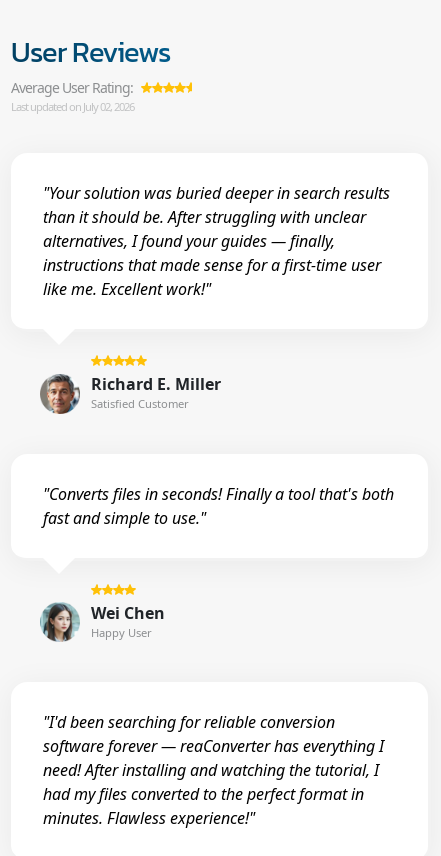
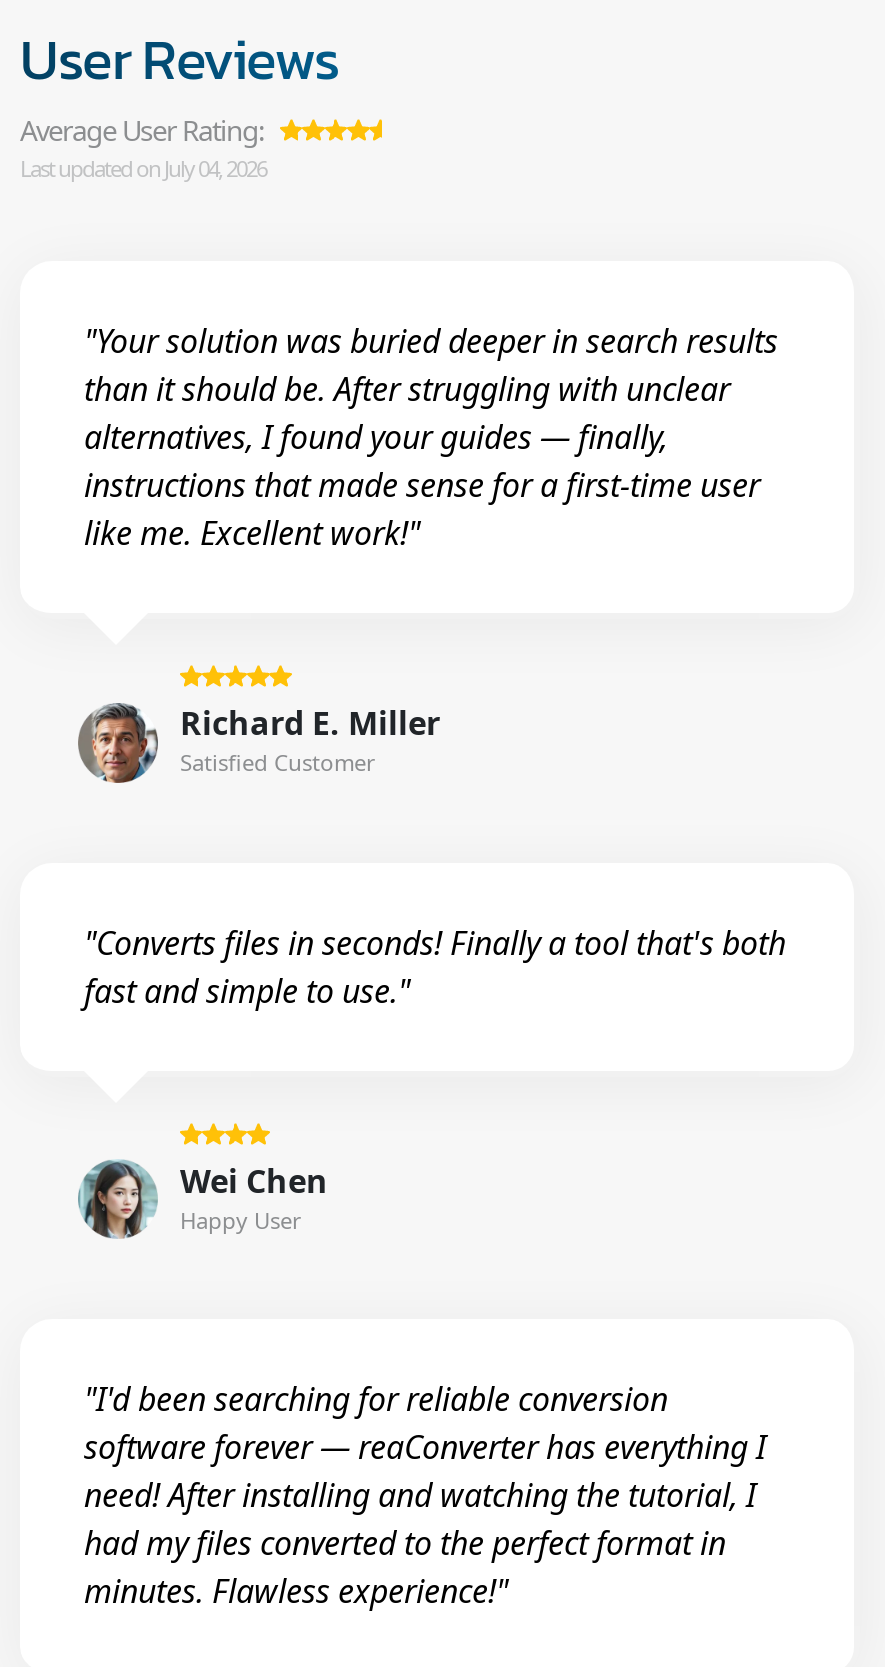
- Last updated on July 02, 2026
+ Last updated on July 04, 2026
